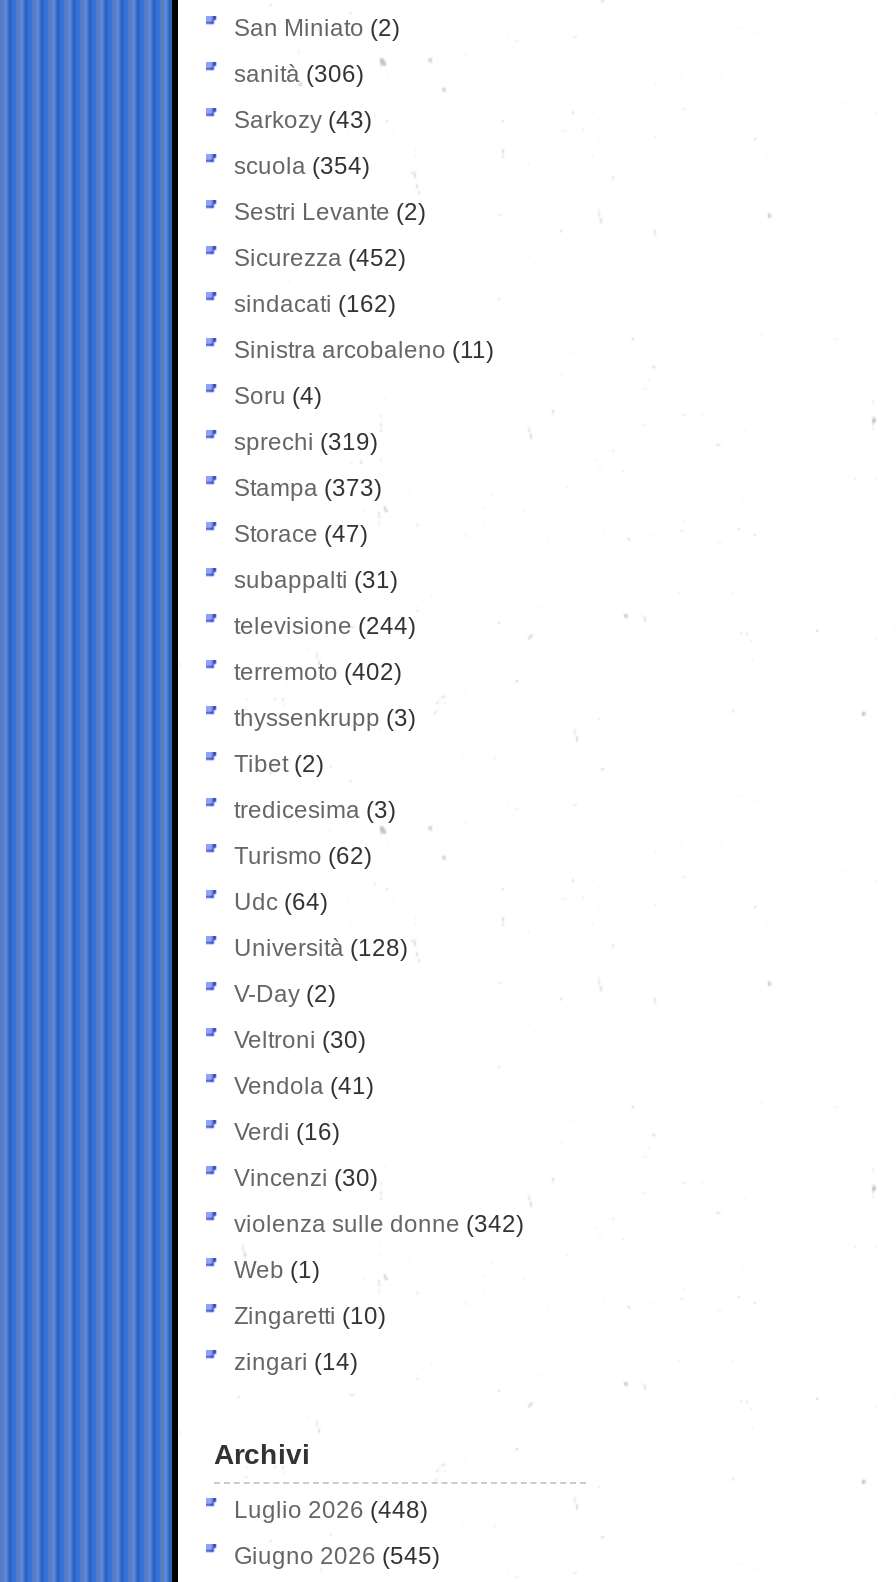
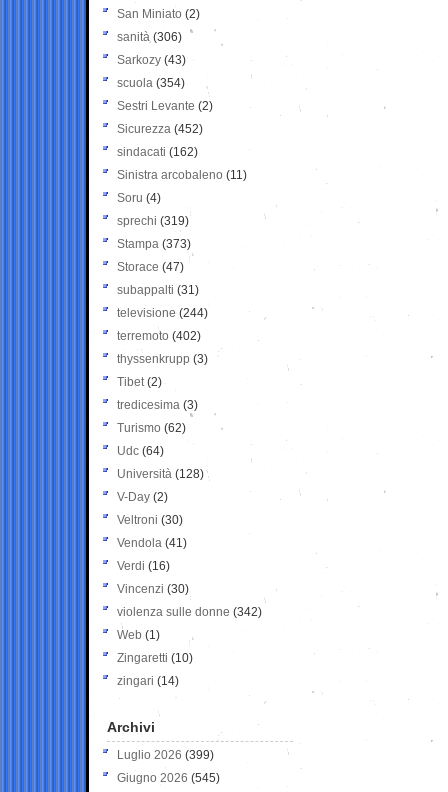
- Luglio 2026 (448)
+ Luglio 2026 (399)
